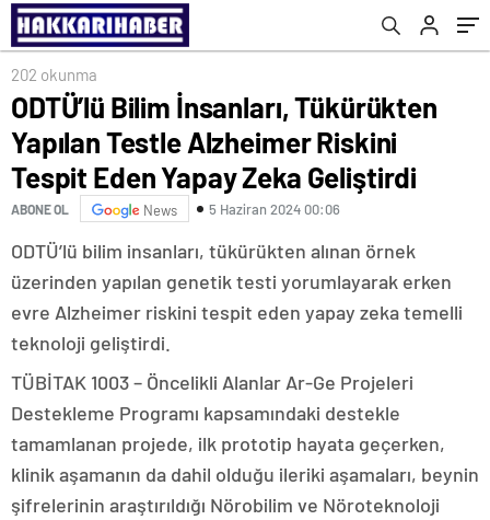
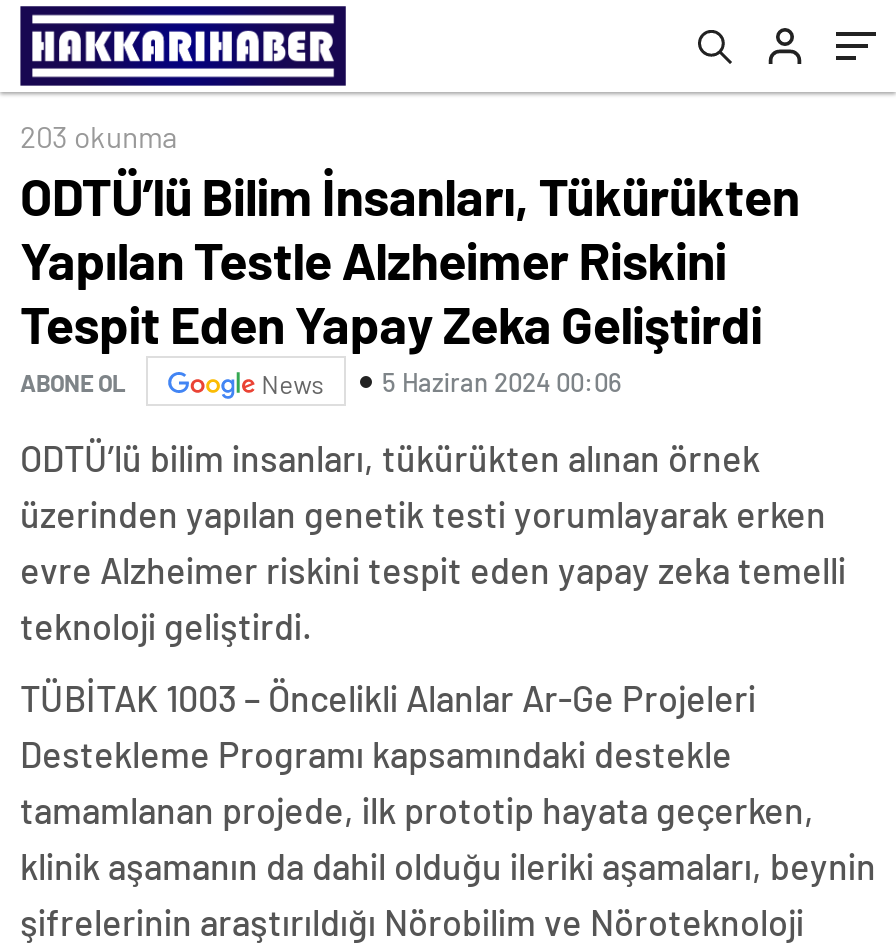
- 202 okunma
+ 203 okunma
